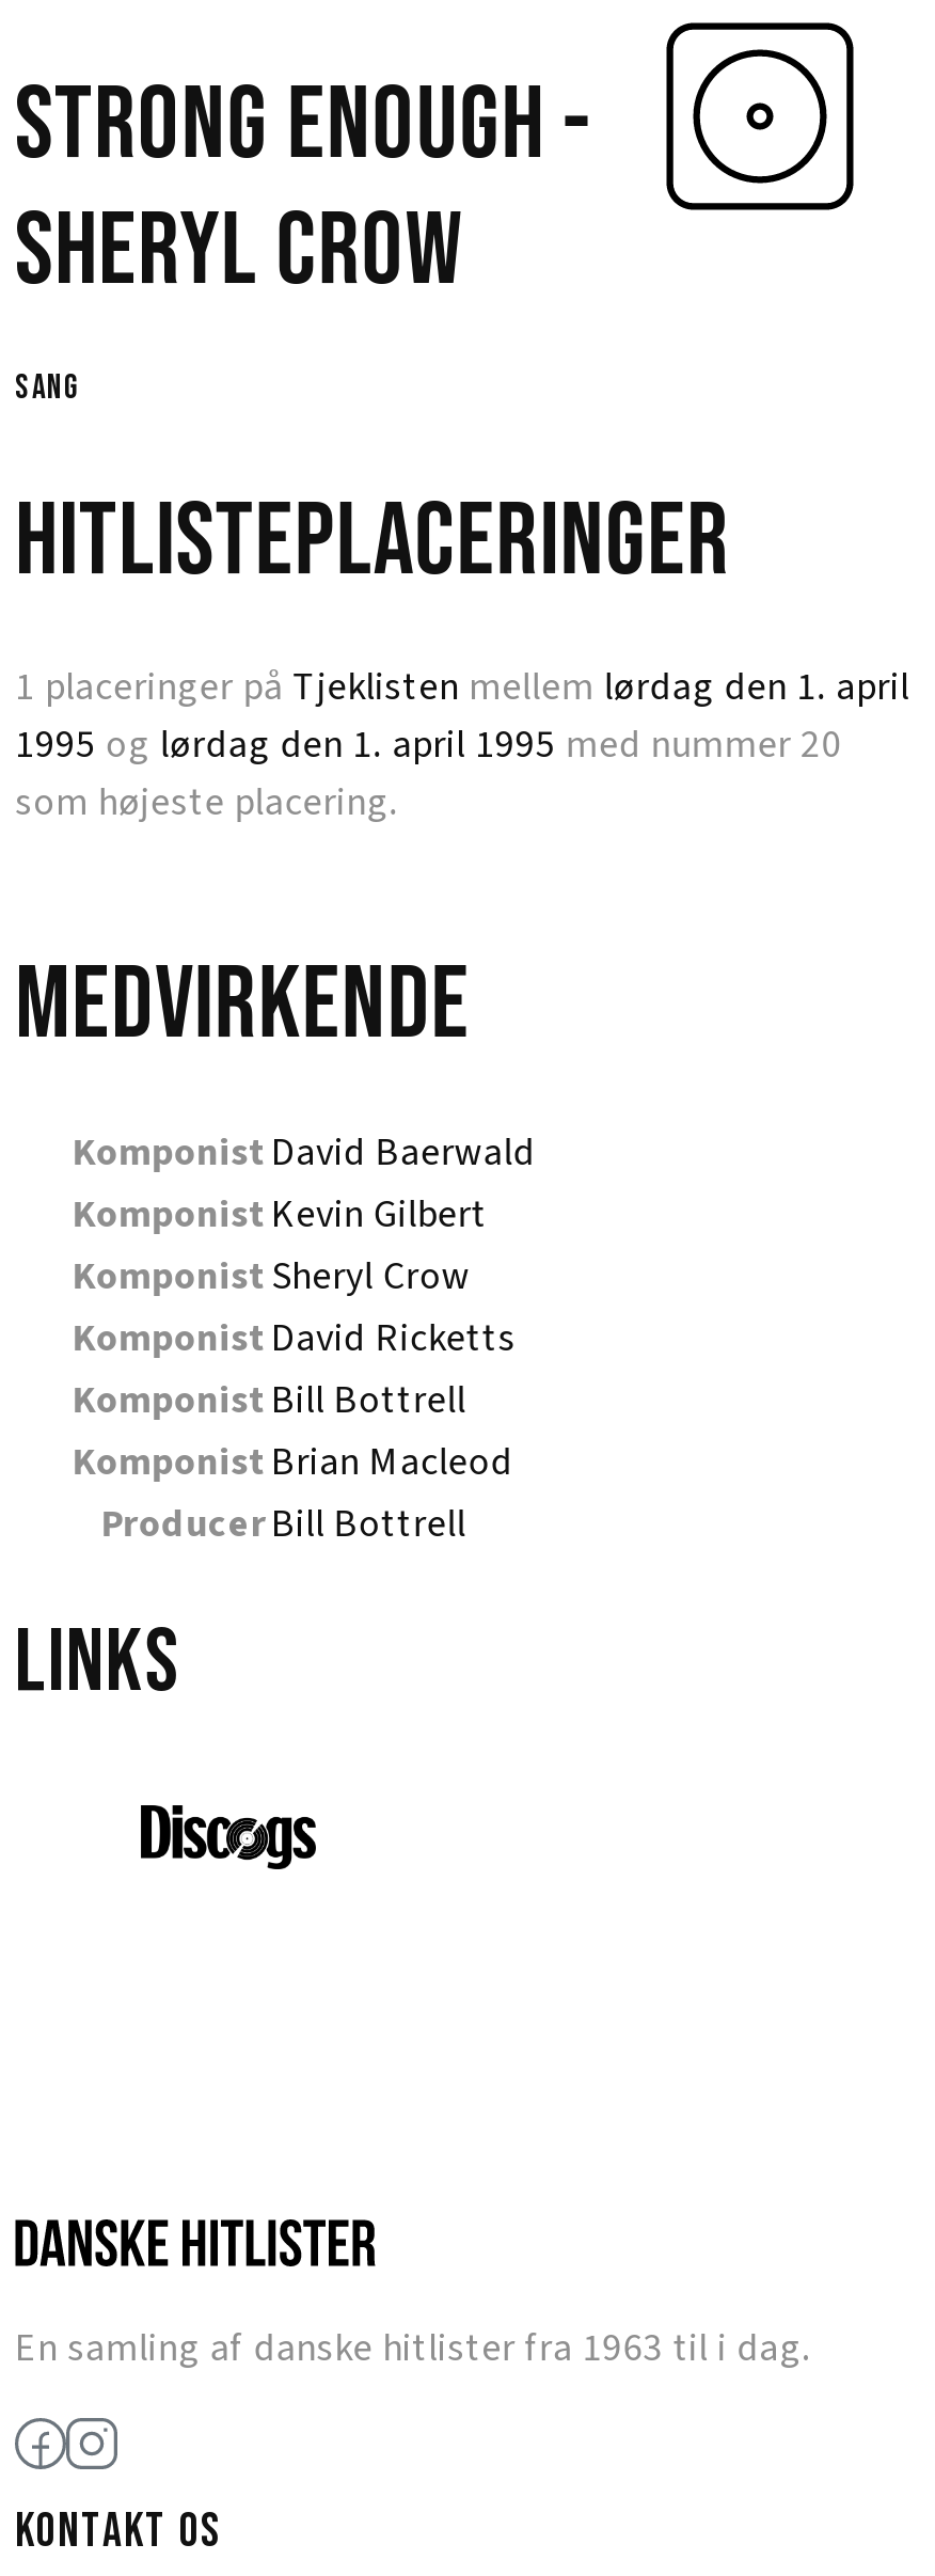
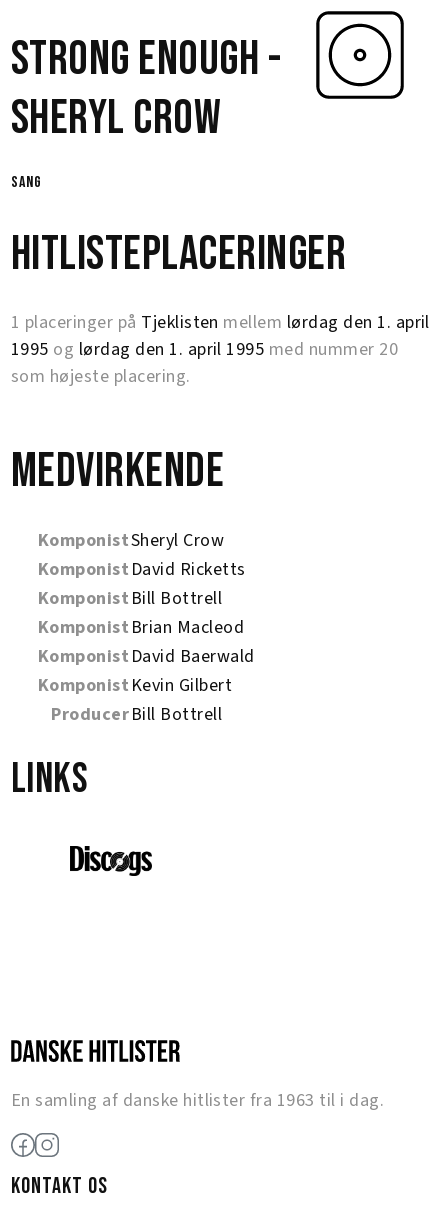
moved down: Komponist David Baerwald | Komponist Kevin Gilbert

moved up: Komponist Sheryl Crow | Komponist David Ricketts | Komponist Bill Bottrell | Komponist Brian Macleod
